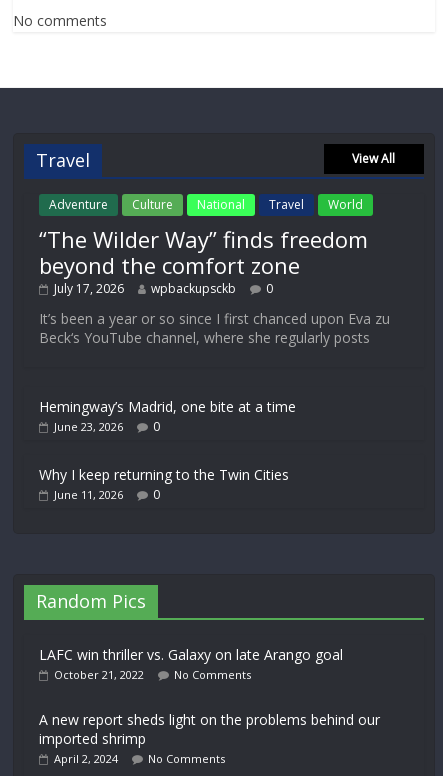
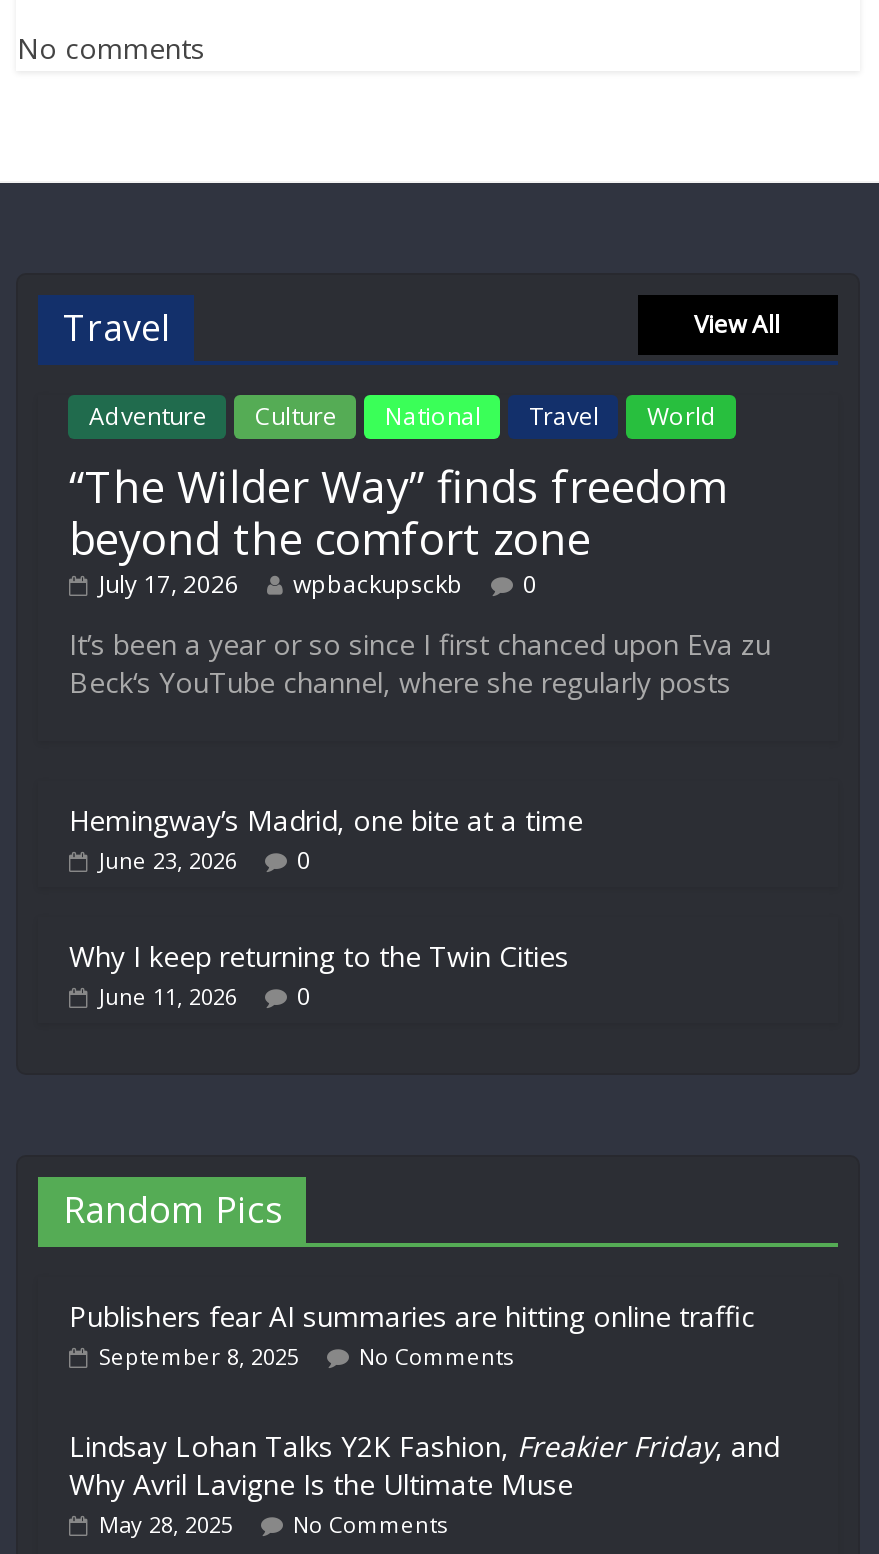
- LAFC win thriller vs. Galaxy on late Arango goal
- October 21, 2022
+ Publishers fear AI summaries are hitting online traffic
+ September 8, 2025

- A new report sheds light on the problems behind our
- imported shrimp
- April 2, 2024
+ Lindsay Lohan Talks Y2K Fashion, Freakier Friday, and
+ Why Avril Lavigne Is the Ultimate Muse
+ May 28, 2025
